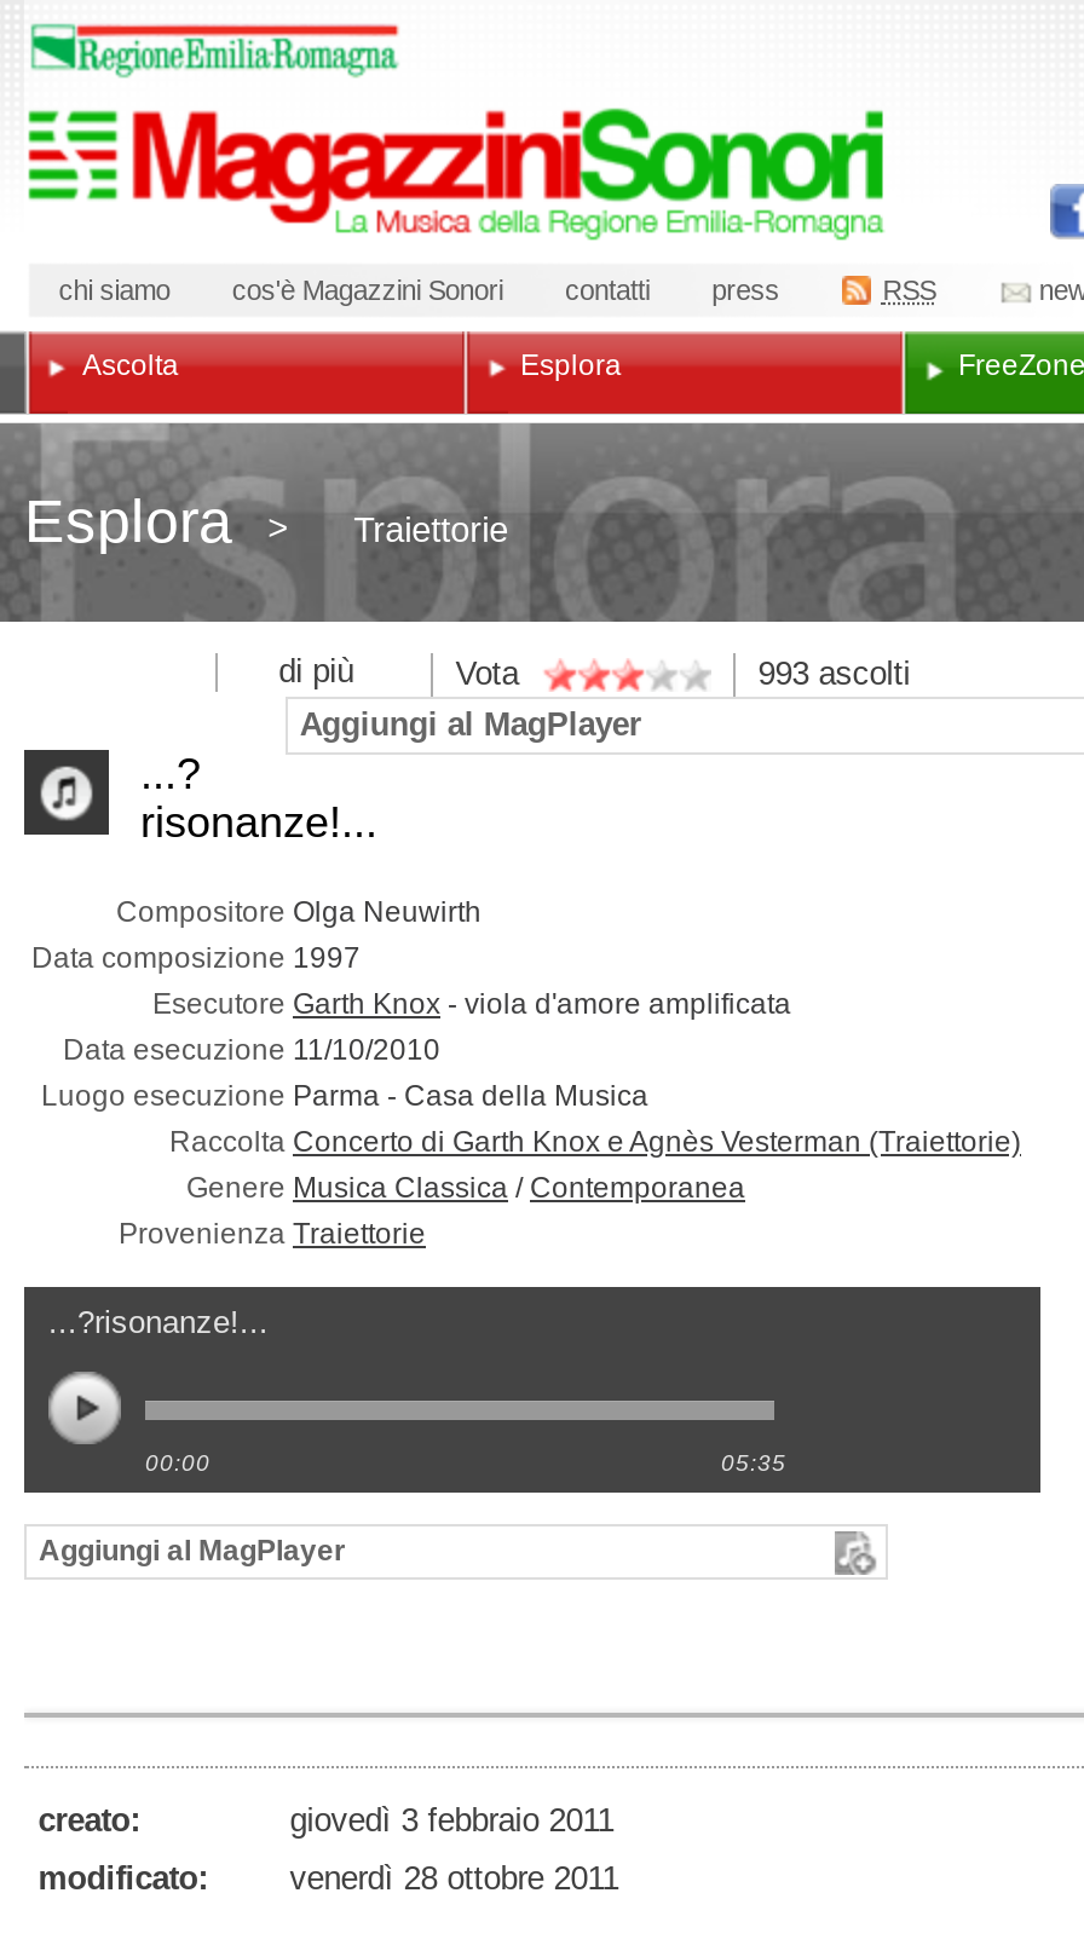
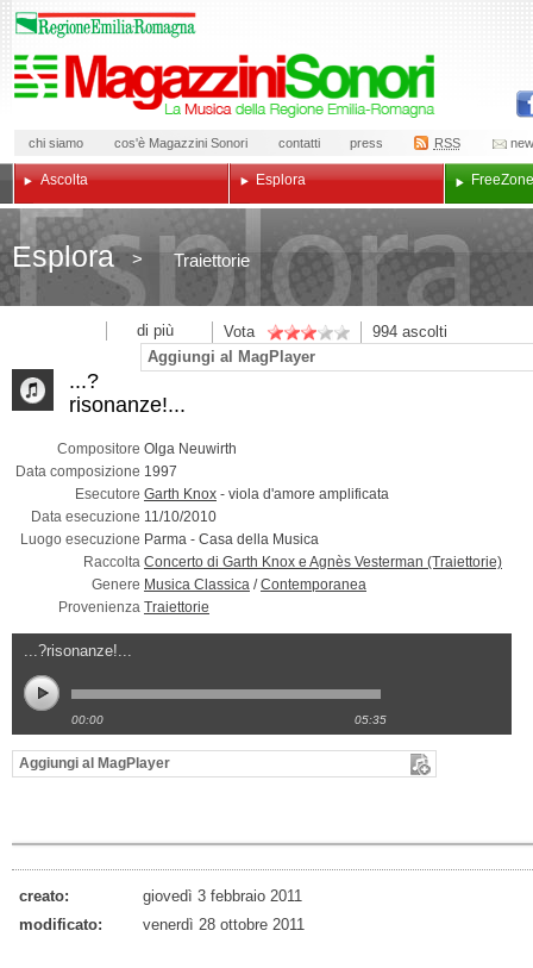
- 993 ascolti
+ 994 ascolti
